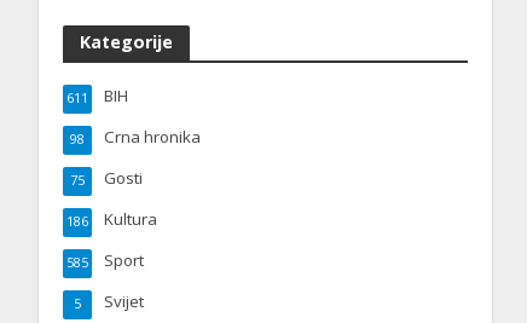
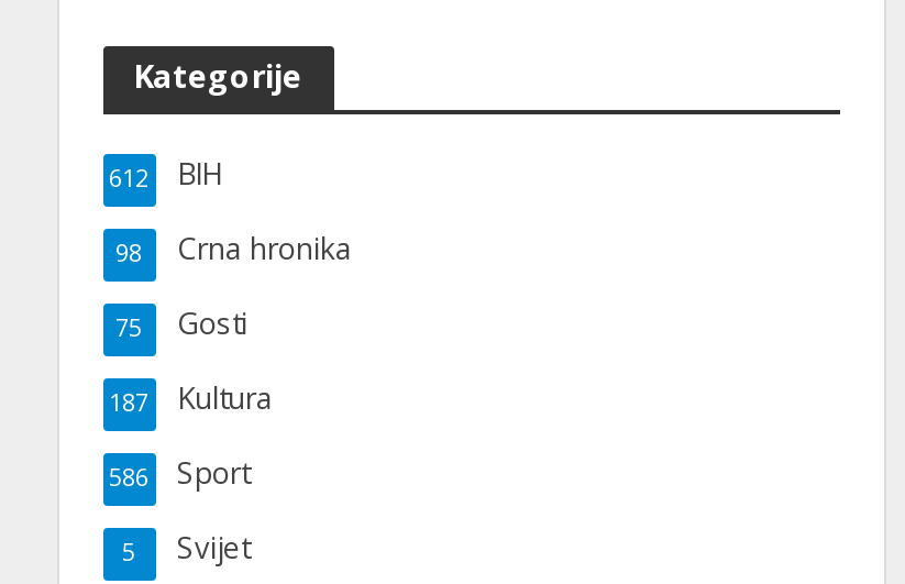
- 611 BIH
+ 612 BIH

- 186 Kultura
+ 187 Kultura

- 585 Sport
+ 586 Sport
